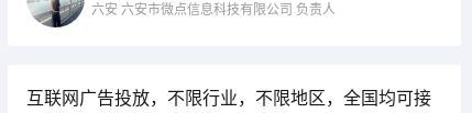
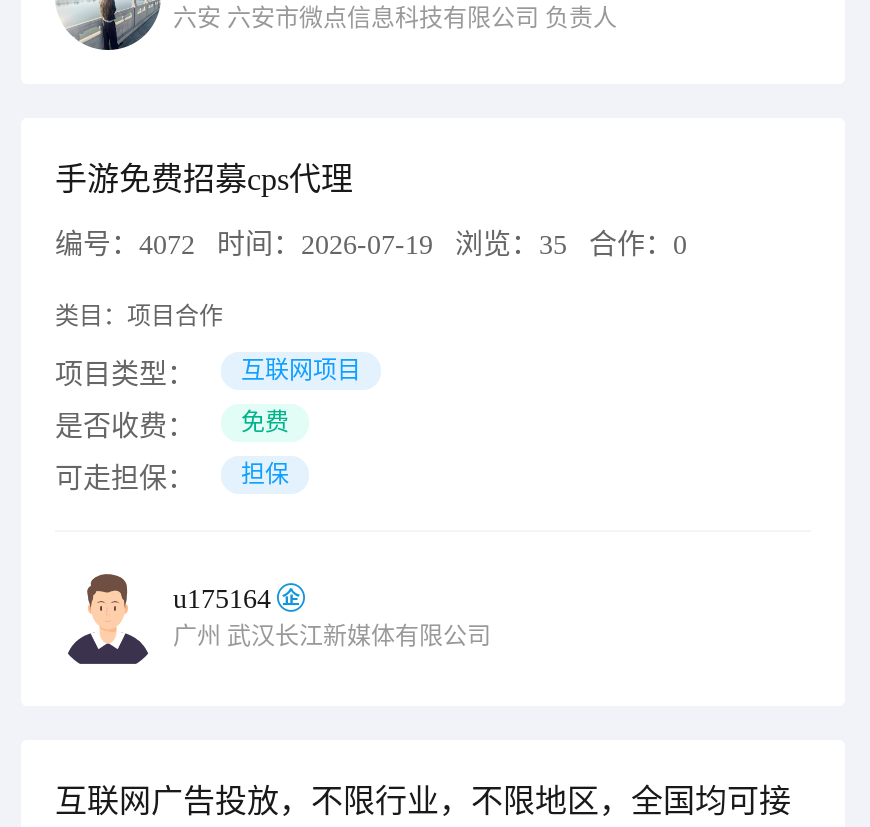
+ 手游免费招募cps代理
+ 编号：4072
+ 时间：2026-07-19
+ 浏览：35
+ 合作：0
+ 类目：项目合作
+ 项目类型：
+ 互联网项目
+ 是否收费：
+ 免费
+ 可走担保：
+ 担保

+ [image]
+ u175164
+ 广州 武汉长江新媒体有限公司
